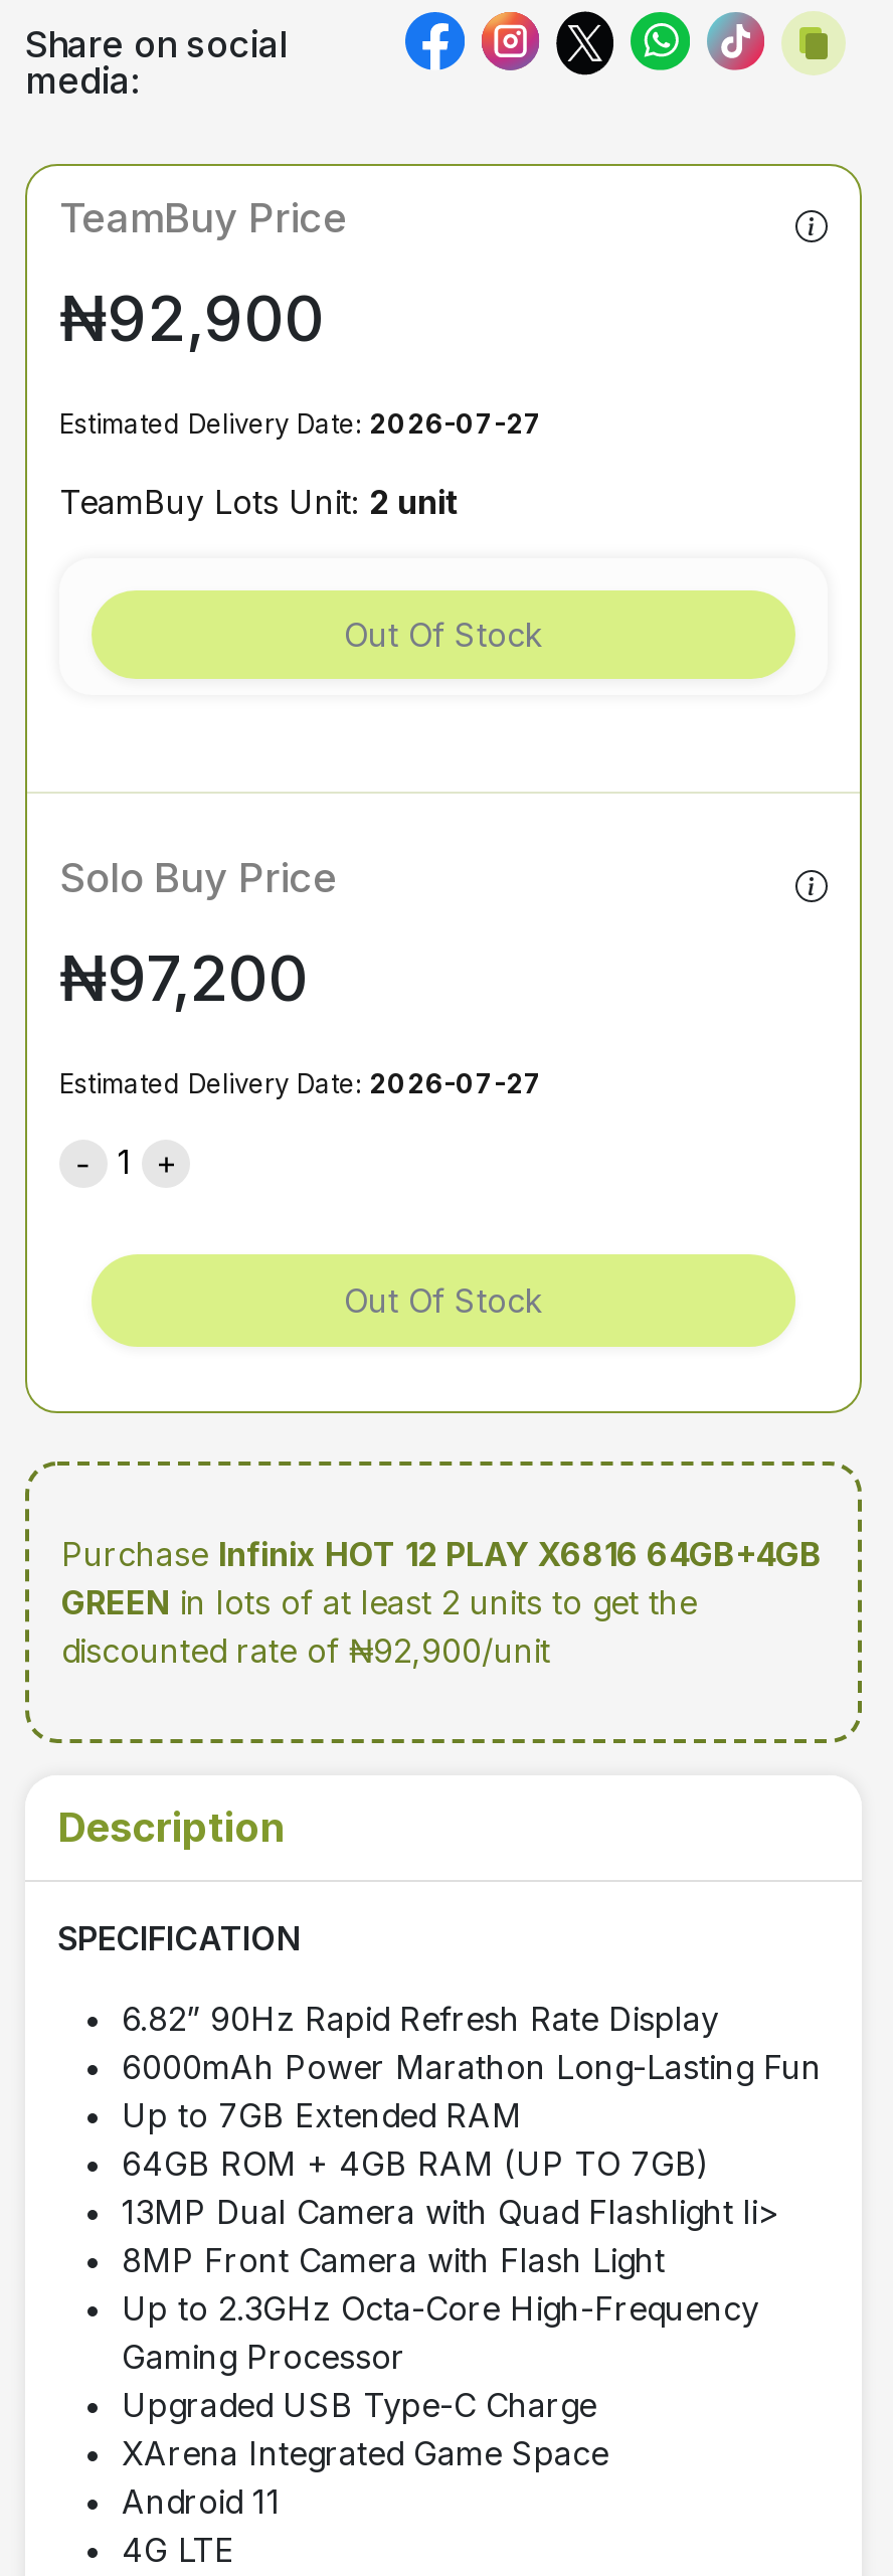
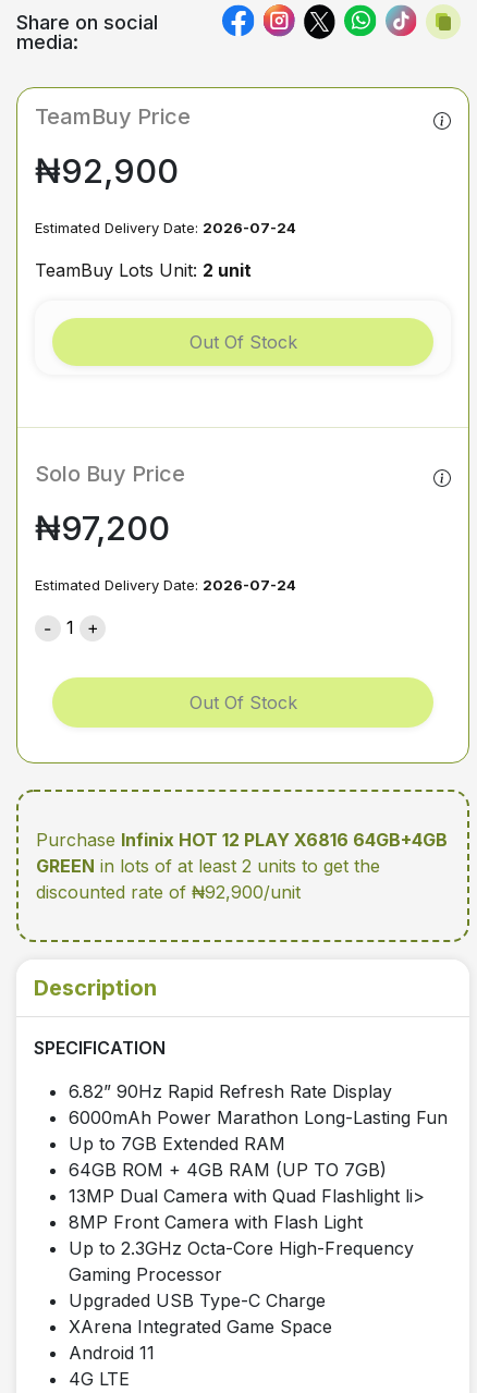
- Estimated Delivery Date: 2026-07-27
+ Estimated Delivery Date: 2026-07-24

- Estimated Delivery Date: 2026-07-27
+ Estimated Delivery Date: 2026-07-24
